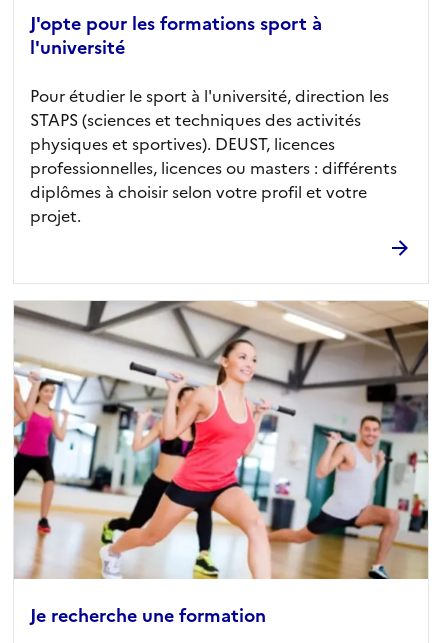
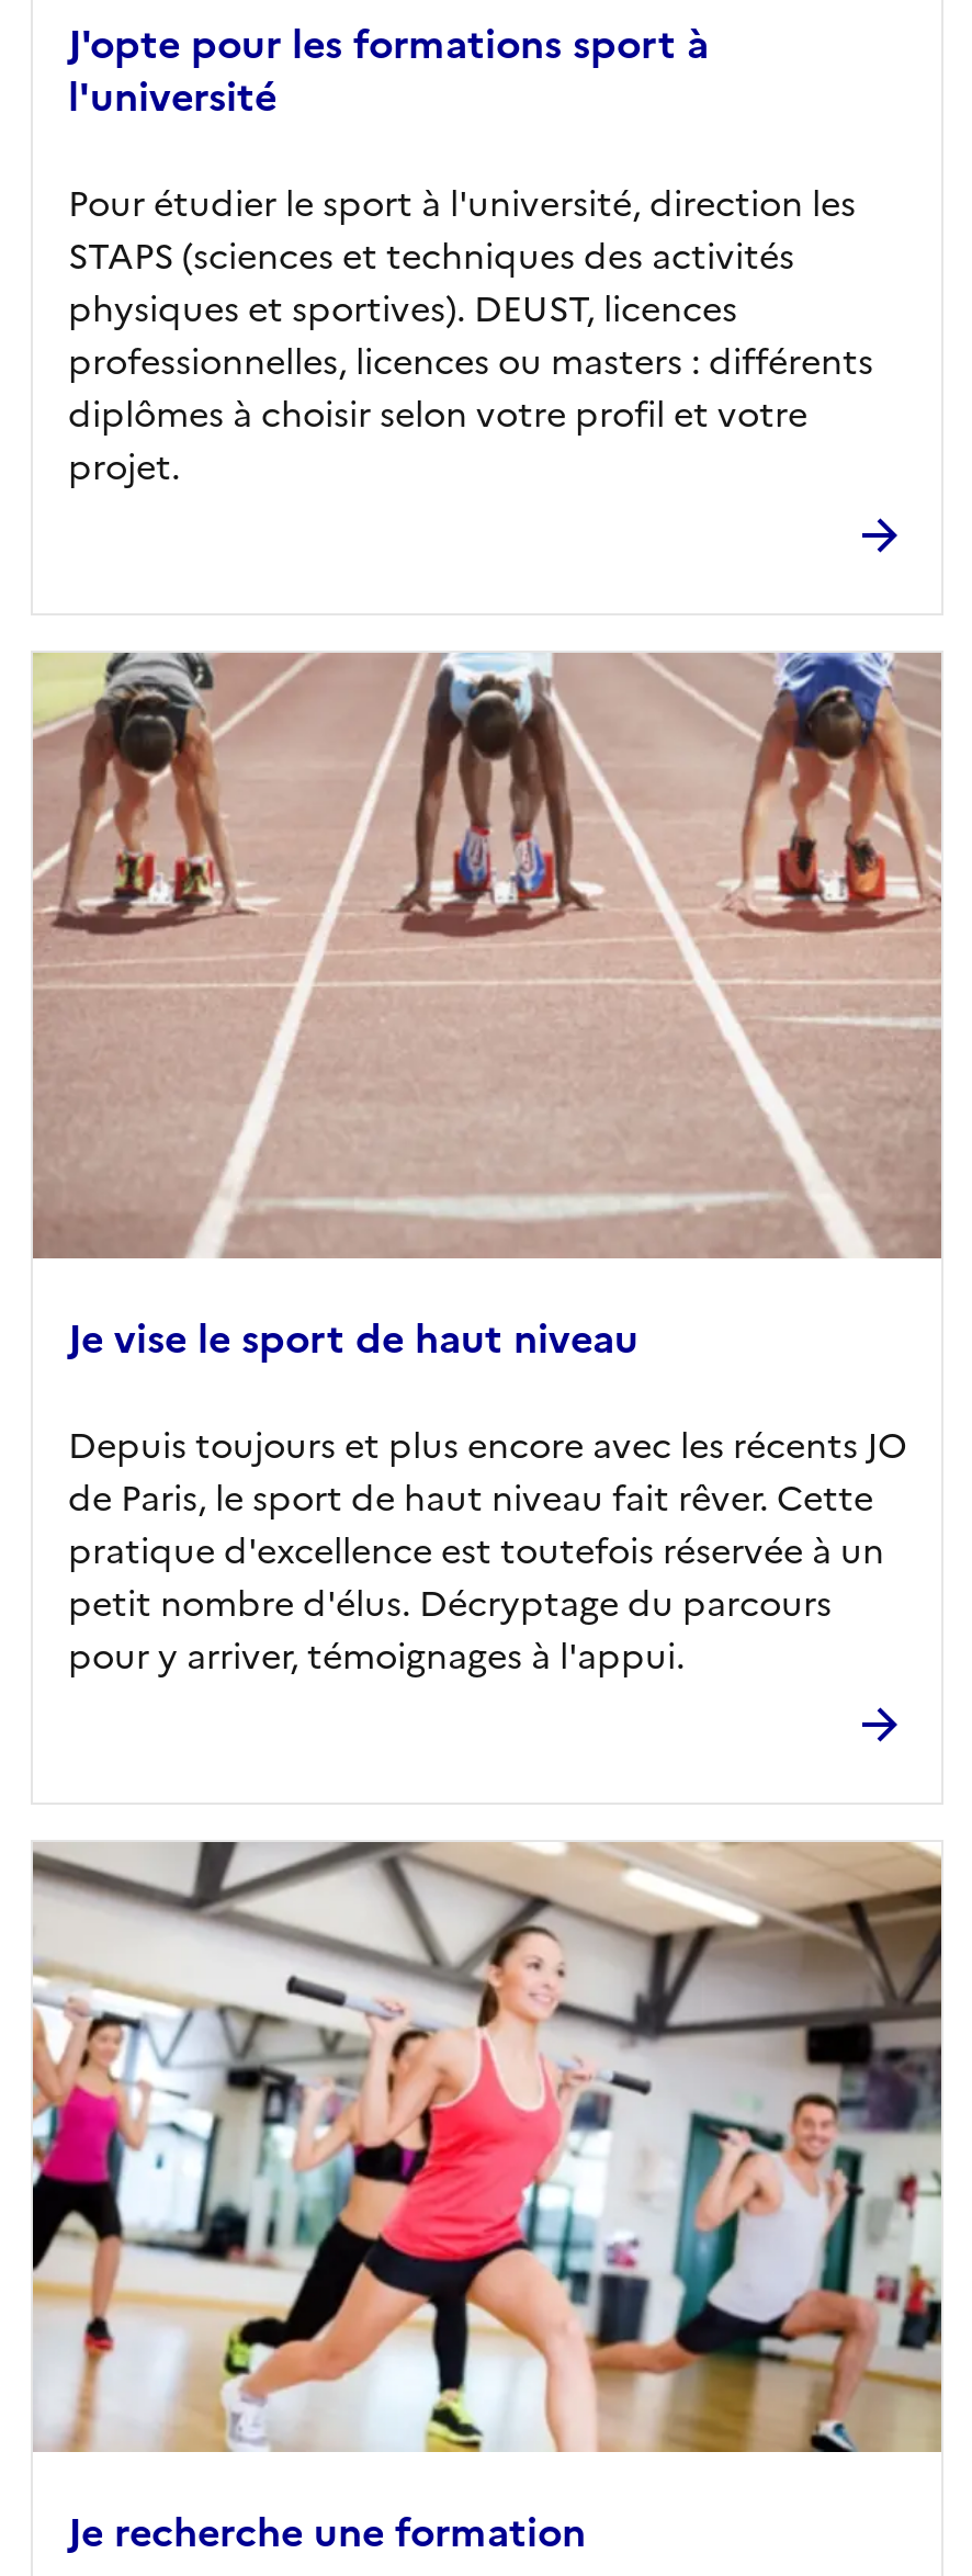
+ [image]
+ Je vise le sport de haut niveau
+ Depuis toujours et plus encore avec les récents JO
+ de Paris, le sport de haut niveau fait rêver. Cette
+ pratique d'excellence est toutefois réservée à un
+ petit nombre d'élus. Décryptage du parcours
+ pour y arriver, témoignages à l'appui.
